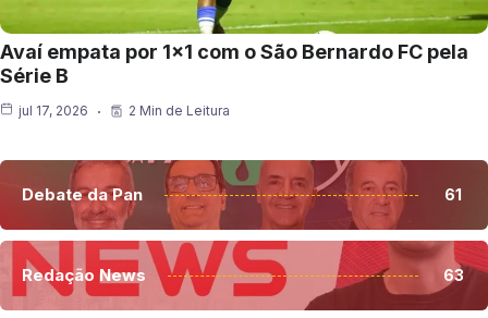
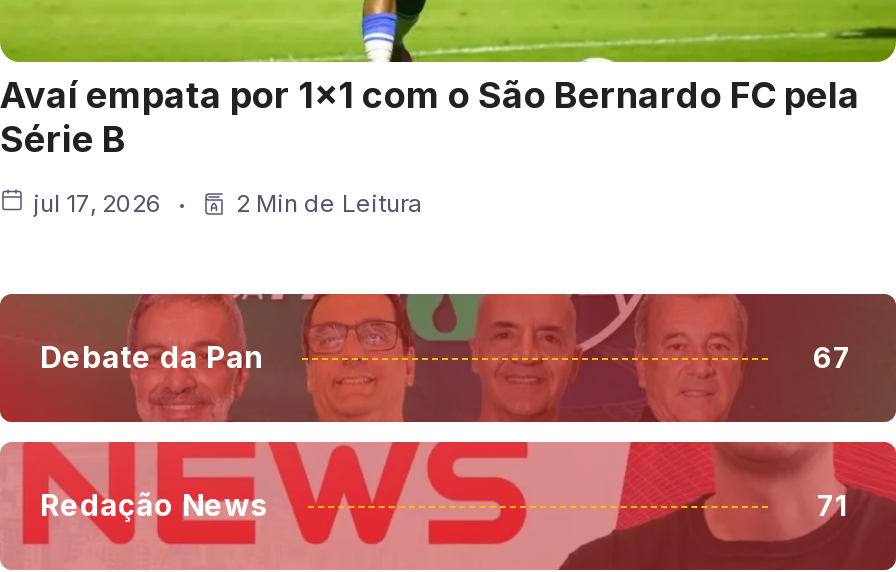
- 61
+ 67

- 63
+ 71
